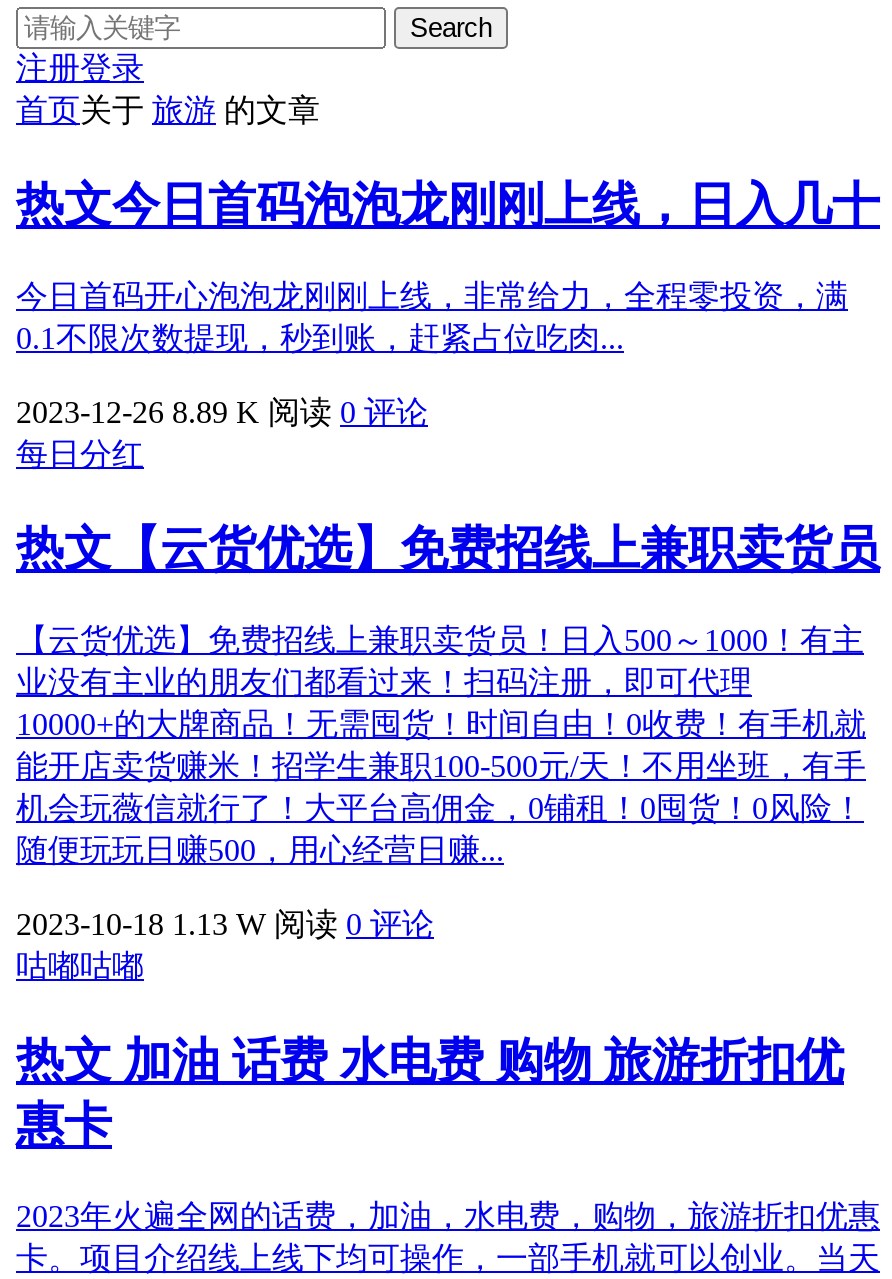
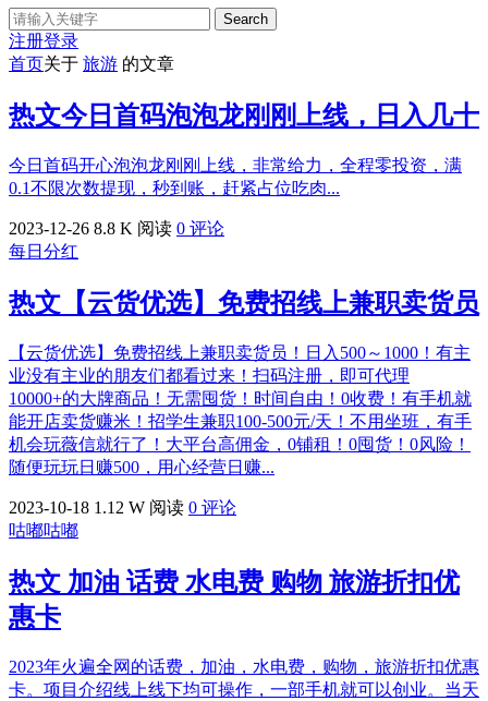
- 2023-12-26 8.89 K 阅读 0 评论
+ 2023-12-26 8.8 K 阅读 0 评论

- 2023-10-18 1.13 W 阅读 0 评论
+ 2023-10-18 1.12 W 阅读 0 评论
